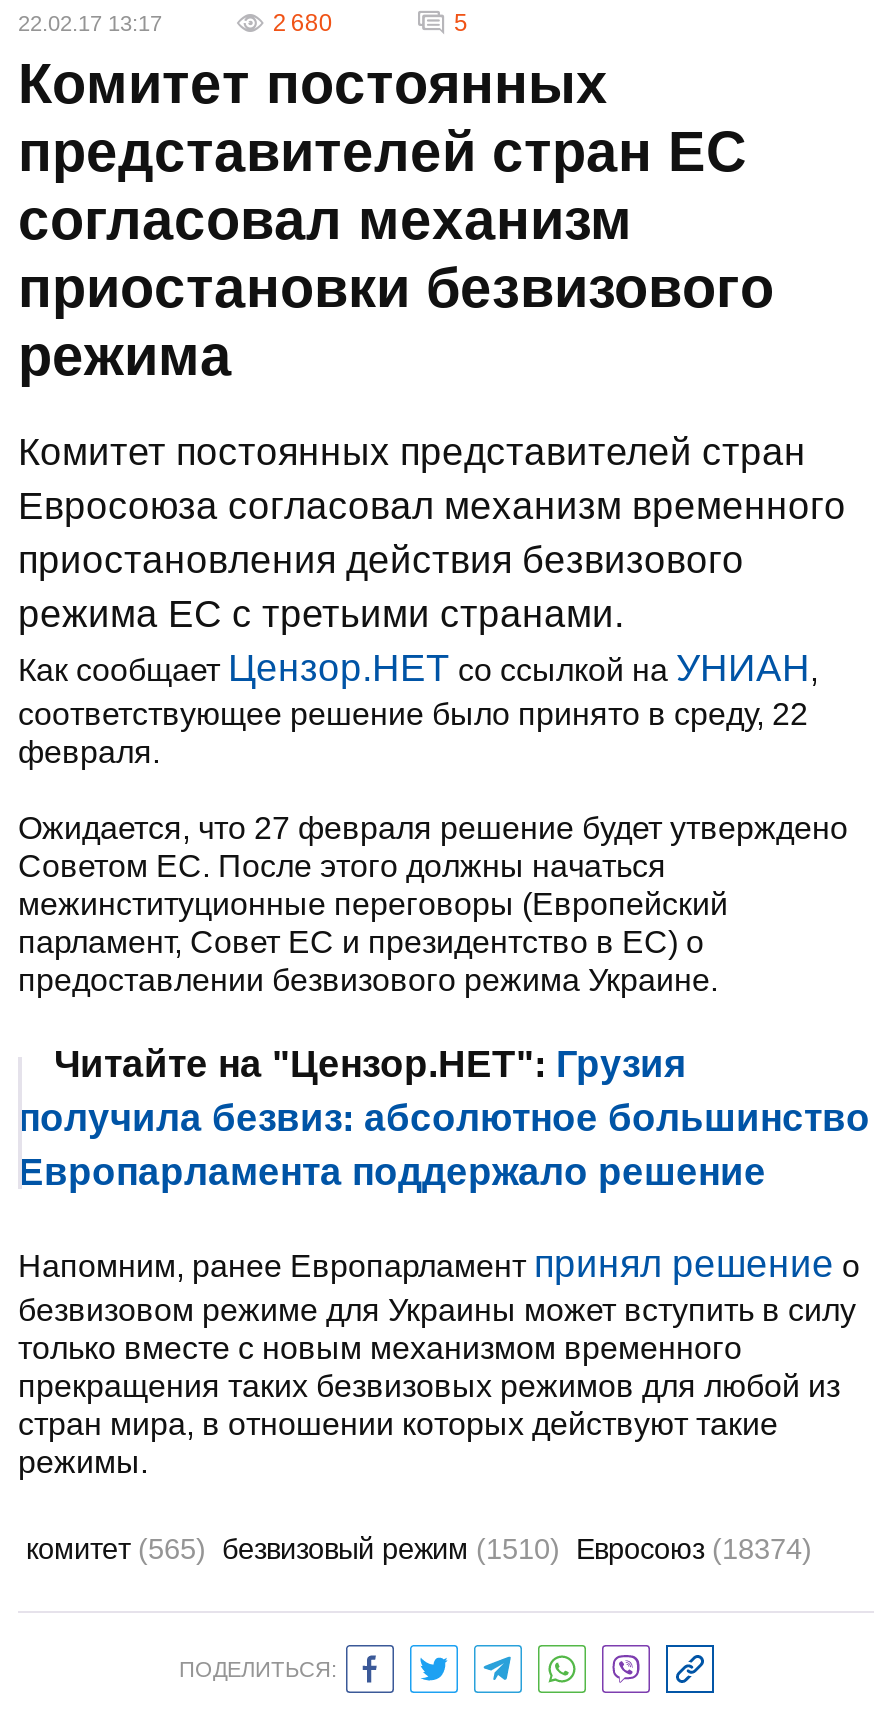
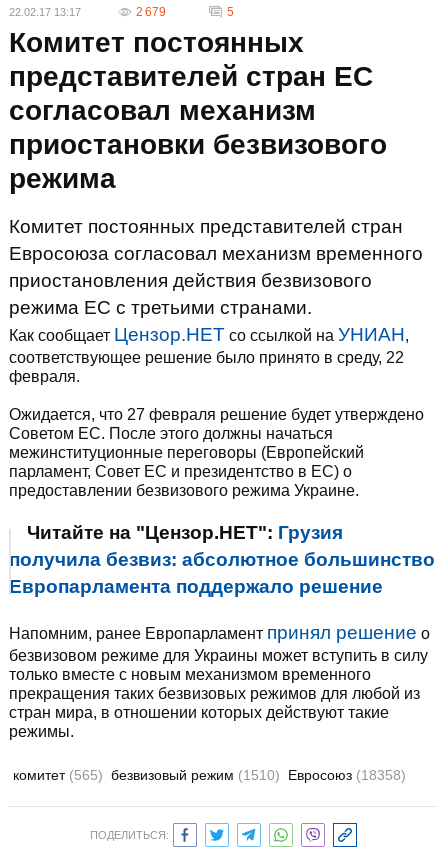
- 2 680
+ 2 679

- комитет (565) безвизовый режим (1510) Евросоюз (18374)
+ комитет (565) безвизовый режим (1510) Евросоюз (18358)
